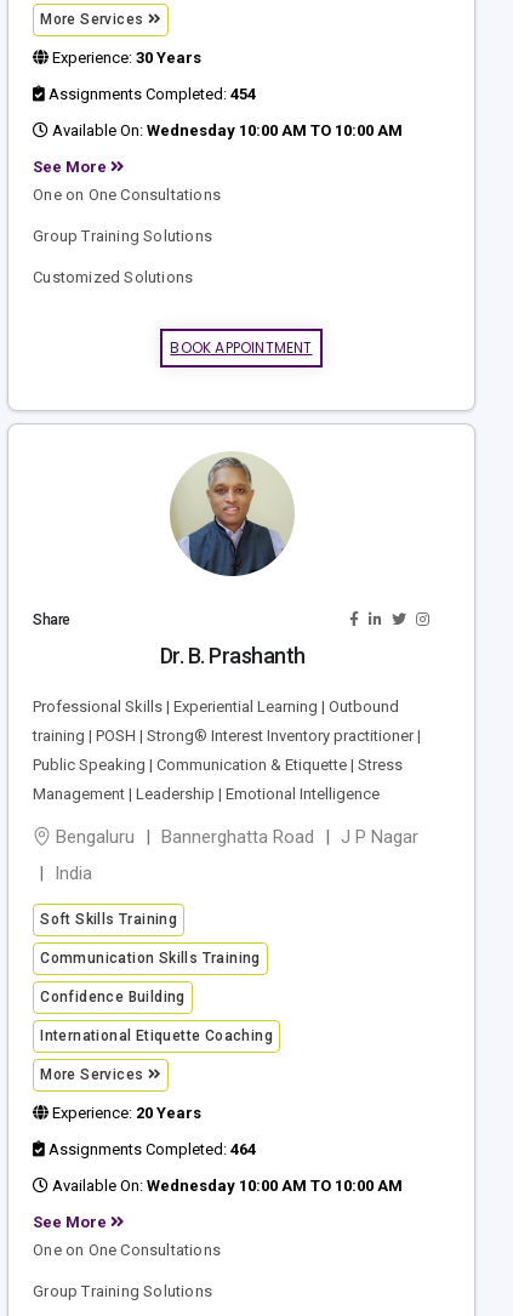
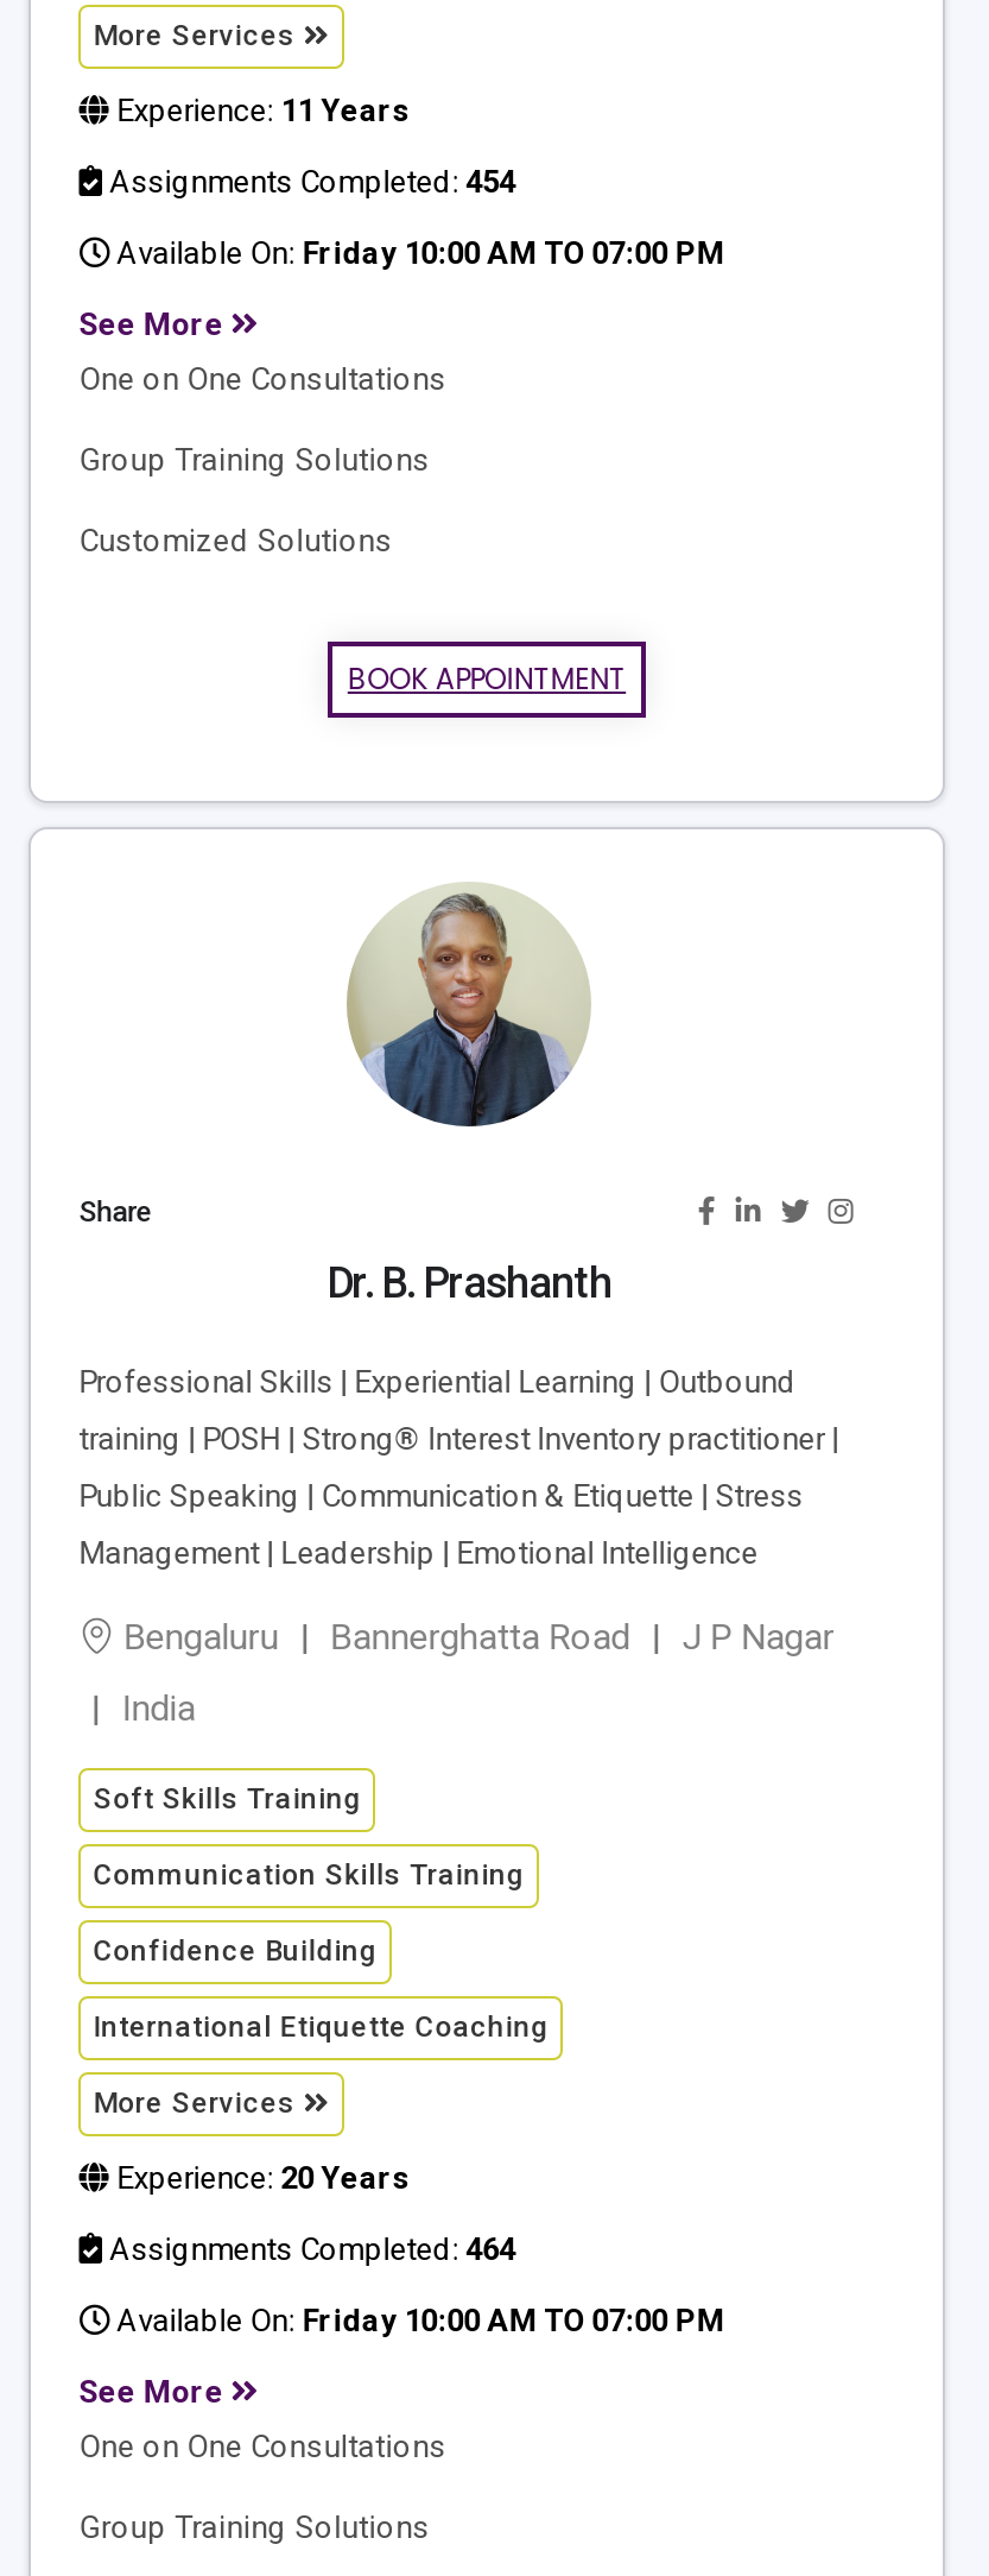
- Experience: 30 Years
+ Experience: 11 Years

- Available On: Wednesday 10:00 AM TO 10:00 AM
+ Available On: Friday 10:00 AM TO 07:00 PM

- Available On: Wednesday 10:00 AM TO 10:00 AM
+ Available On: Friday 10:00 AM TO 07:00 PM
